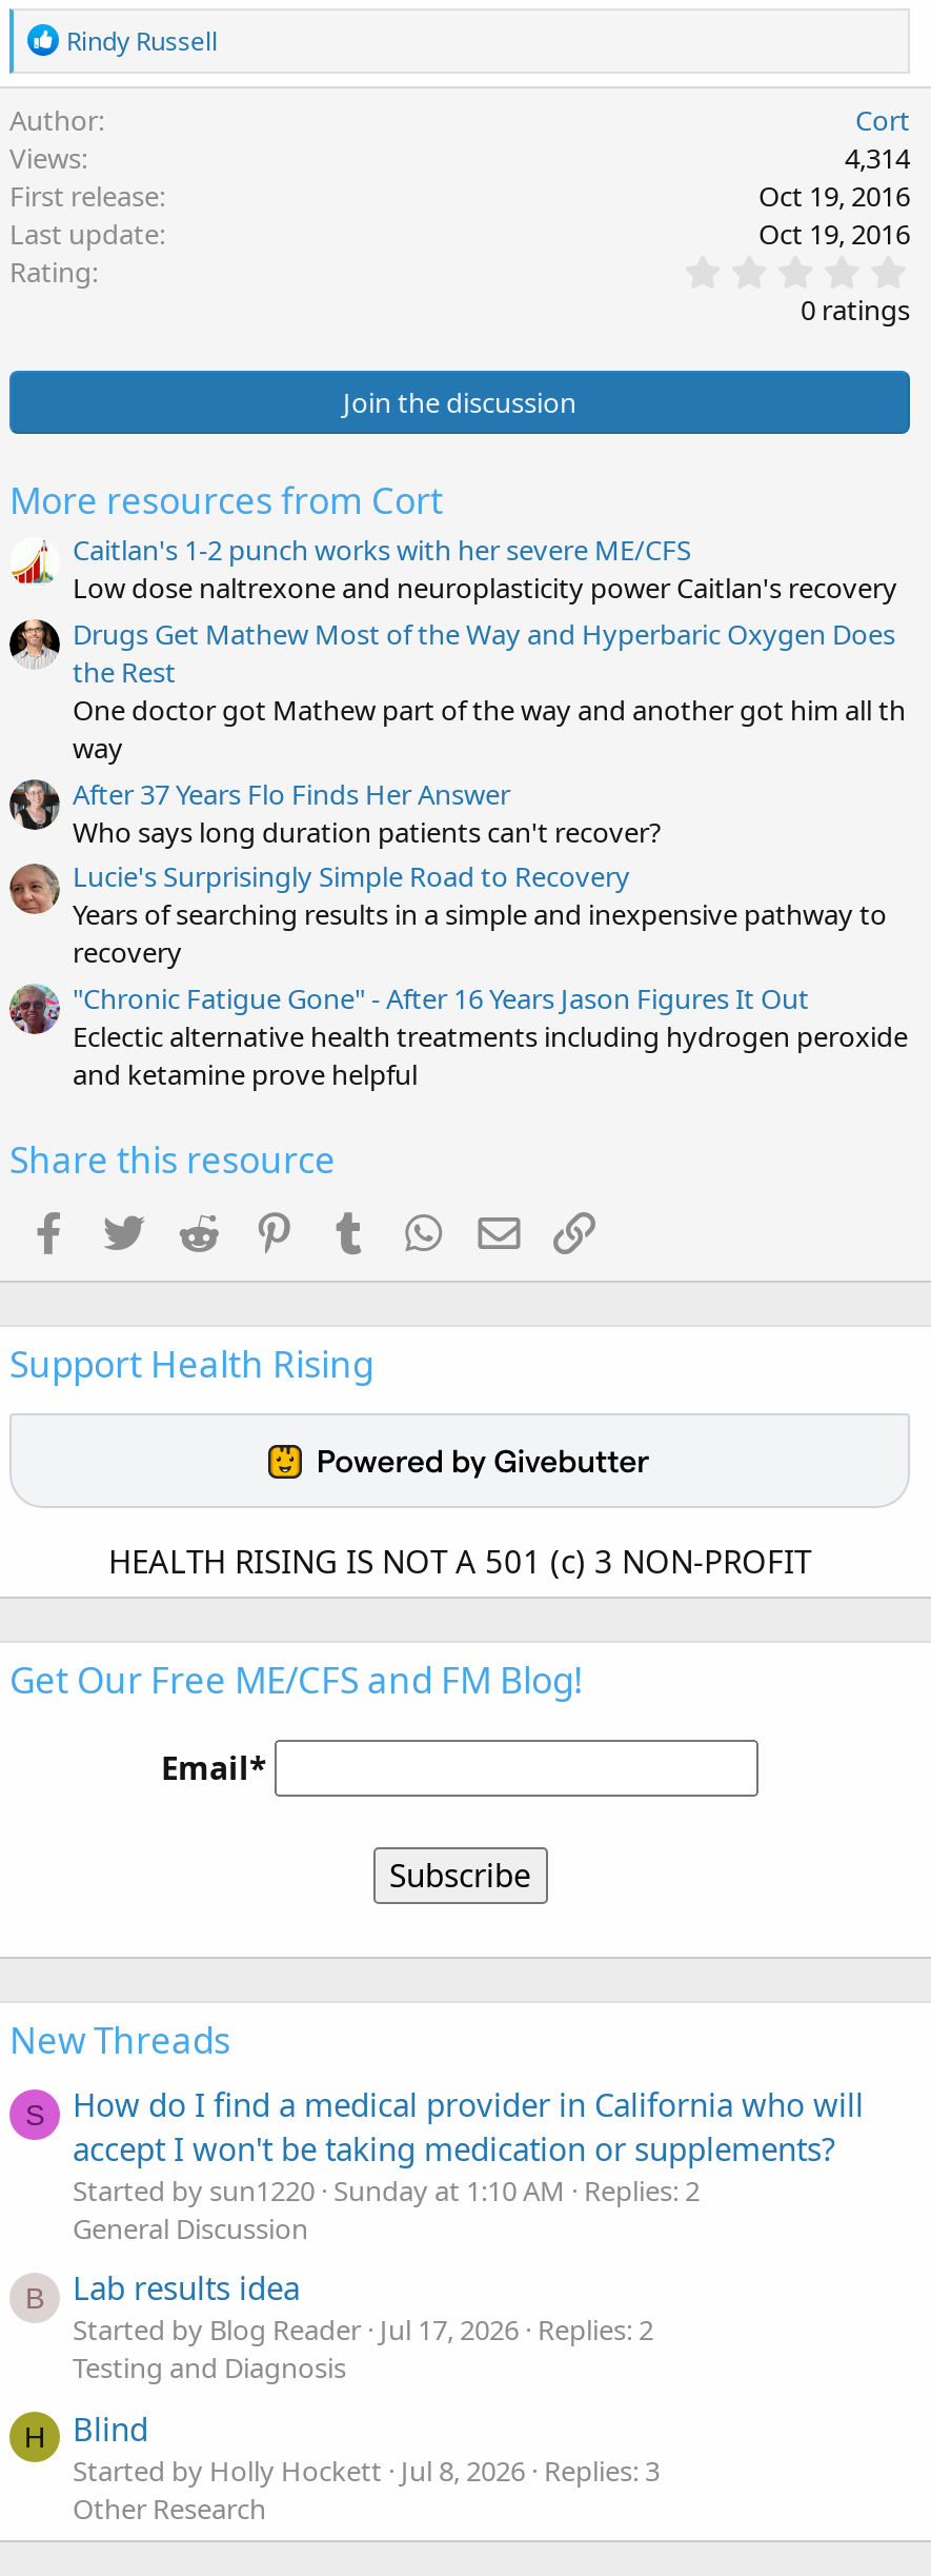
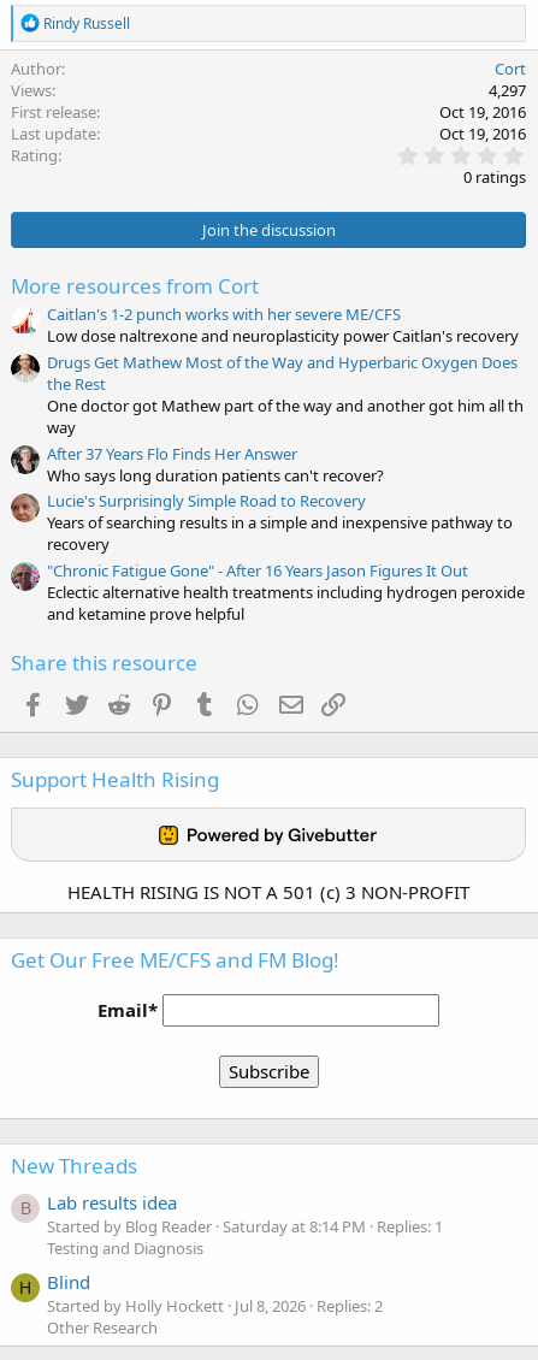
- 4,314
+ 4,297

- S
- How do I find a medical provider in California who will
- accept I won't be taking medication or supplements?
- Started by sun1220 Sunday at 1:10 AM Replies: 2
- General Discussion

- Started by Blog Reader Jul 17, 2026 Replies: 2
+ Started by Blog Reader Saturday at 8:14 PM Replies: 1

- Started by Holly Hockett Jul 8, 2026 Replies: 3
+ Started by Holly Hockett Jul 8, 2026 Replies: 2
